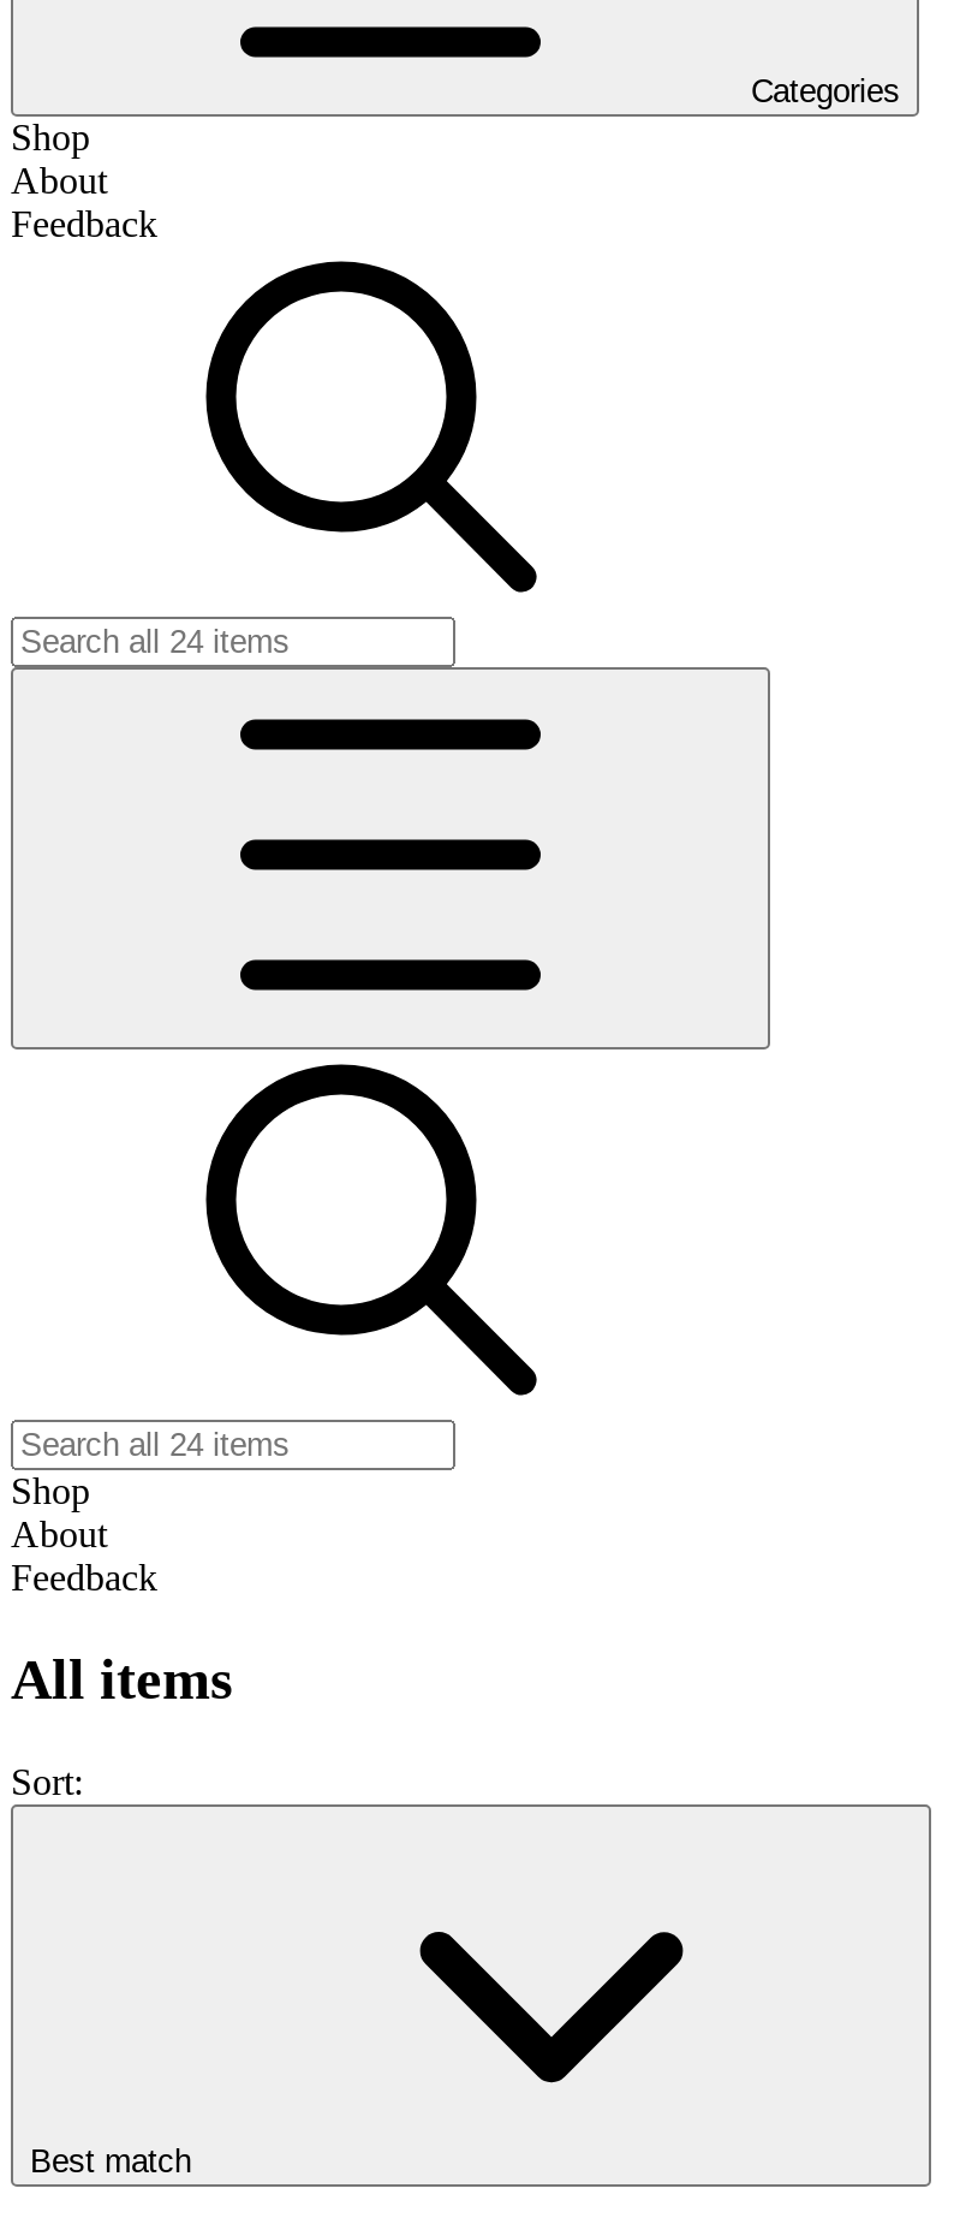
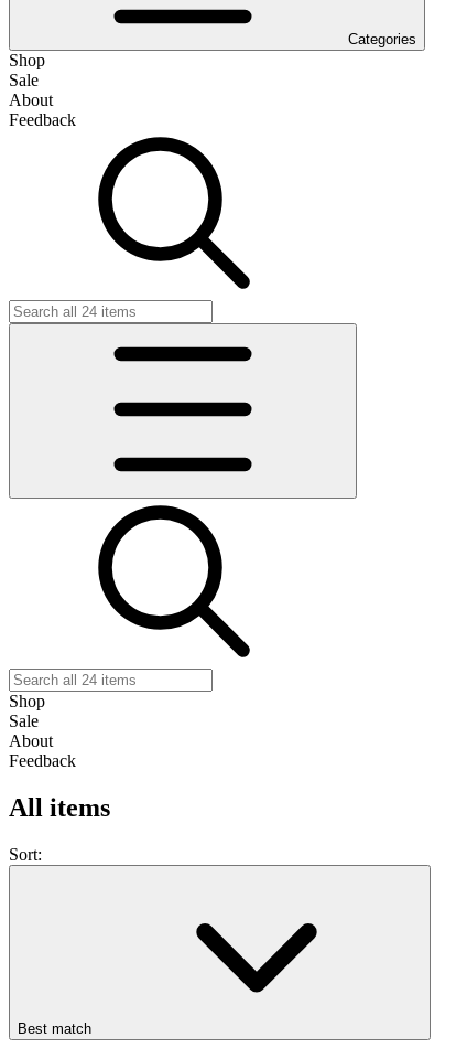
+ Sale

+ Sale
